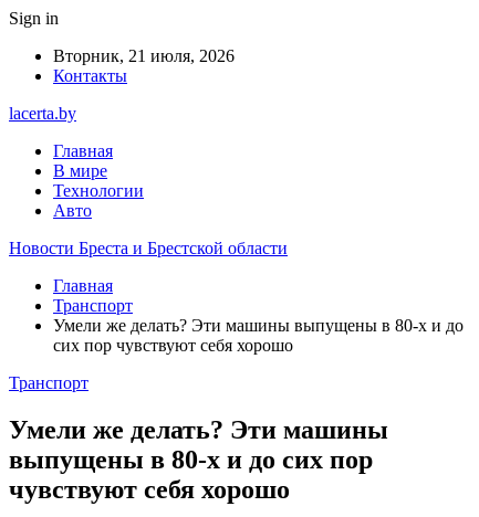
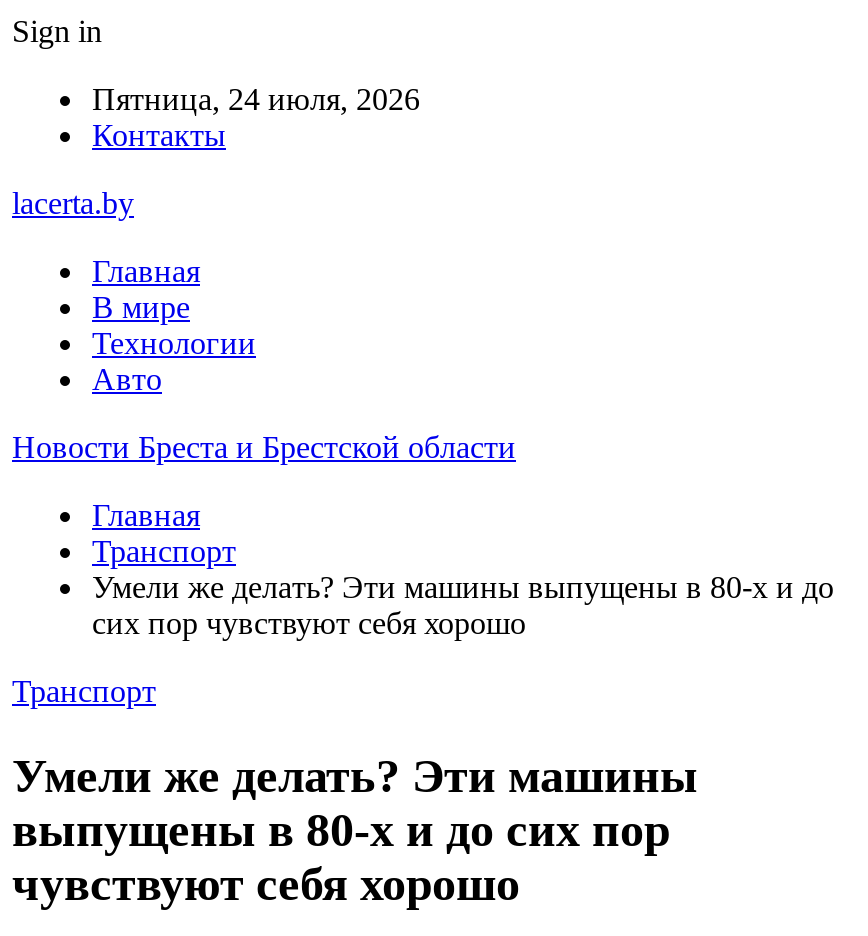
- Вторник, 21 июля, 2026
+ Пятница, 24 июля, 2026
